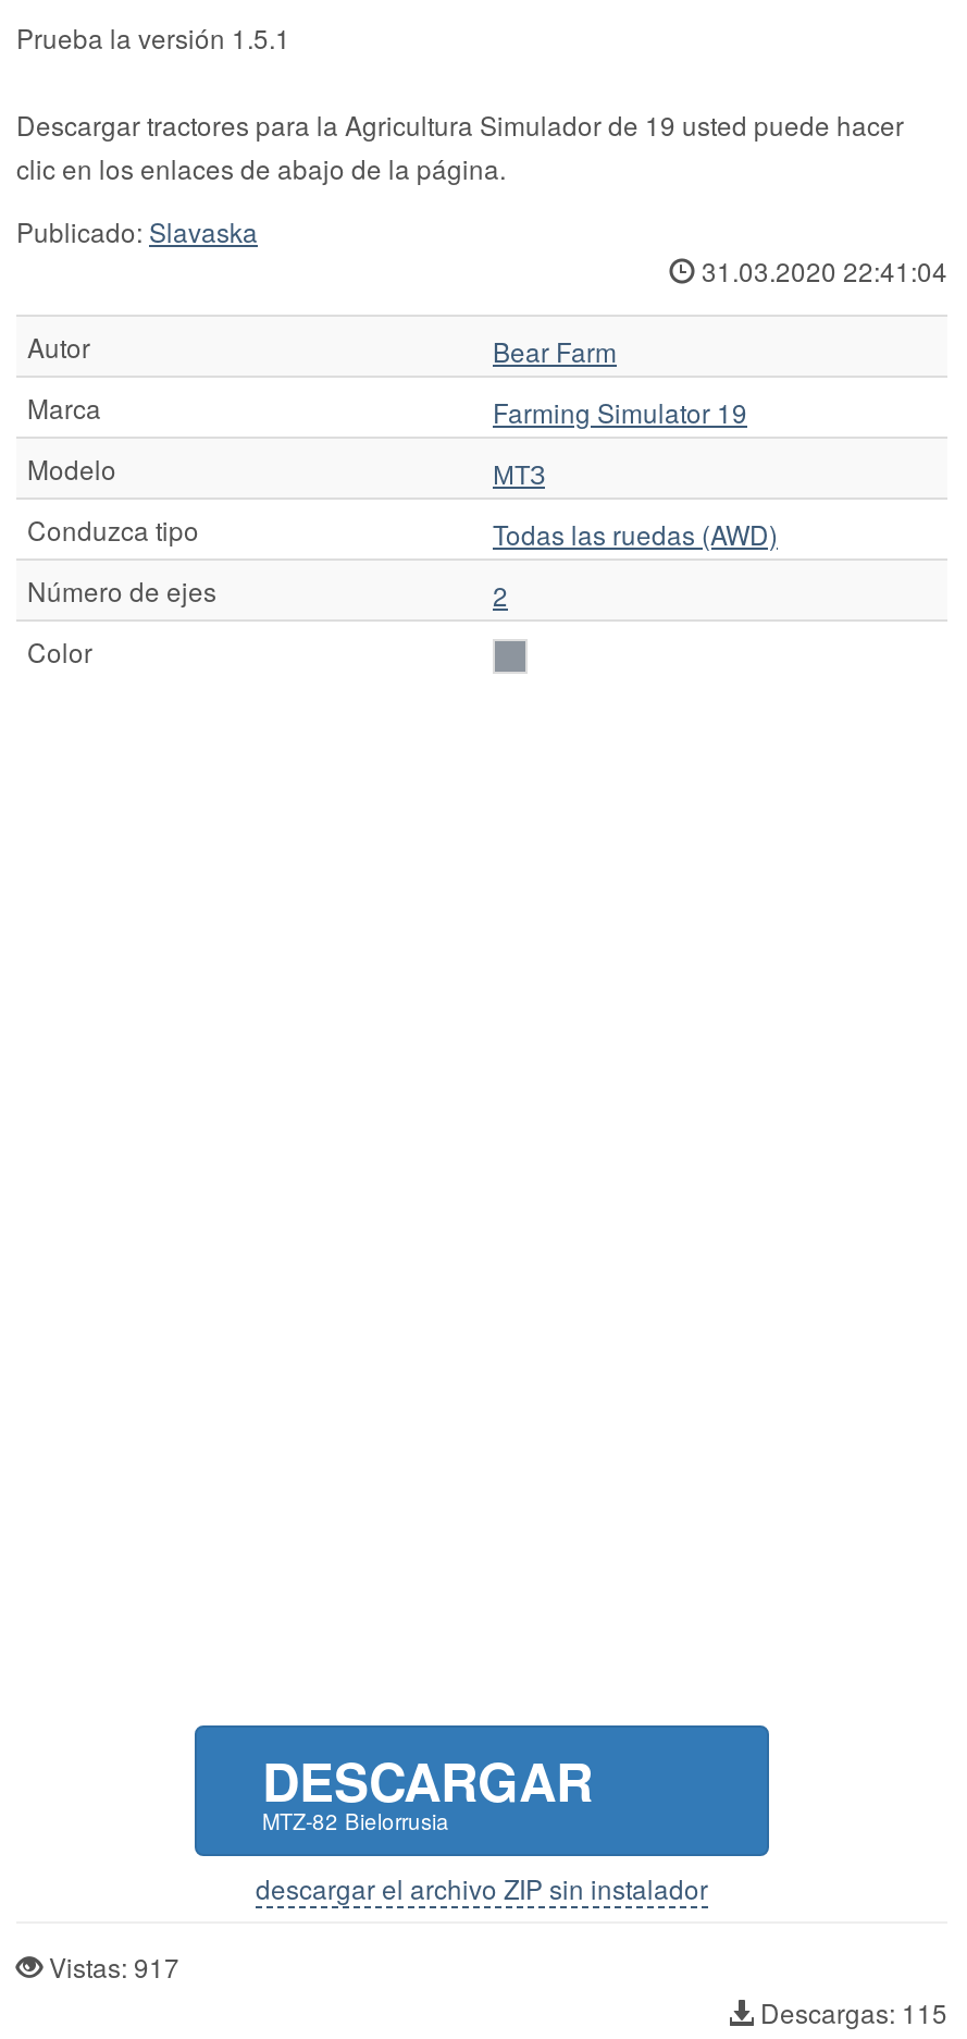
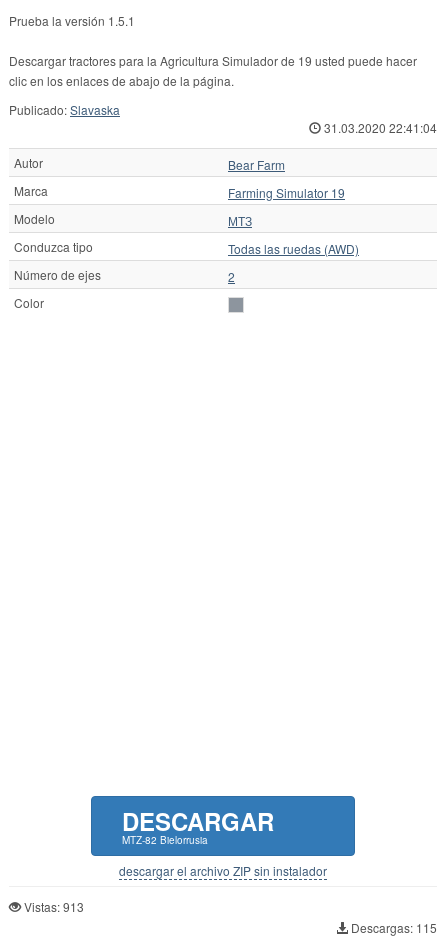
- Vistas: 917
+ Vistas: 913
